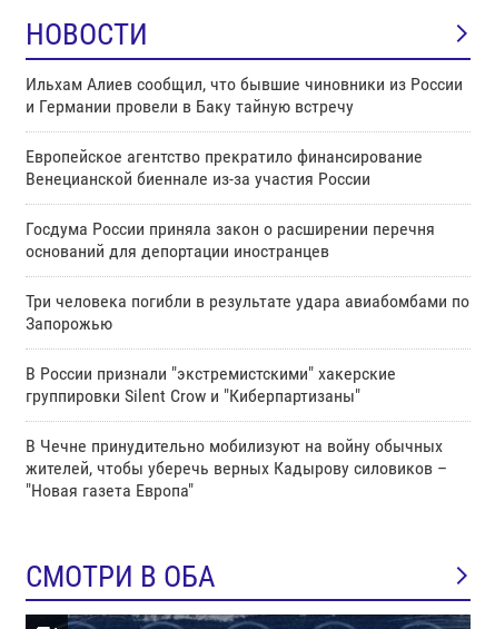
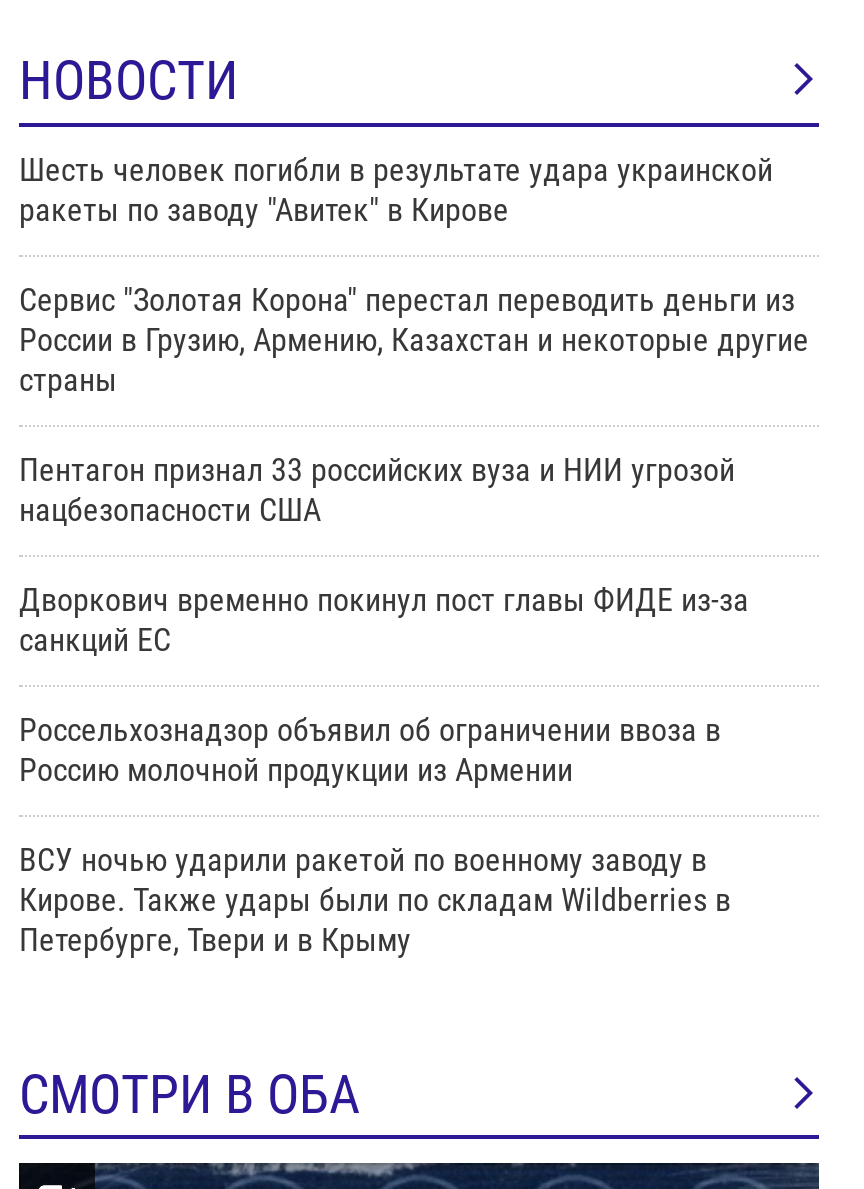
- Ильхам Алиев сообщил, что бывшие чиновники из России
- и Германии провели в Баку тайную встречу
+ Шесть человек погибли в результате удара украинской
+ ракеты по заводу "Авитек" в Кирове

- Европейское агентство прекратило финансирование
- Венецианской биеннале из-за участия России
+ Сервис "Золотая Корона" перестал переводить деньги из
+ России в Грузию, Армению, Казахстан и некоторые другие
+ страны

- Госдума России приняла закон о расширении перечня
- оснований для депортации иностранцев
+ Пентагон признал 33 российских вуза и НИИ угрозой
+ нацбезопасности США

- Три человека погибли в результате удара авиабомбами по
- Запорожью
+ Дворкович временно покинул пост главы ФИДЕ из-за
+ санкций ЕС

- В России признали "экстремистскими" хакерские
- группировки Silent Crow и "Киберпартизаны"
+ Россельхознадзор объявил об ограничении ввоза в
+ Россию молочной продукции из Армении

- В Чечне принудительно мобилизуют на войну обычных
- жителей, чтобы уберечь верных Кадырову силовиков –
- "Новая газета Европа"
+ ВСУ ночью ударили ракетой по военному заводу в
+ Кирове. Также удары были по складам Wildberries в
+ Петербурге, Твери и в Крыму
